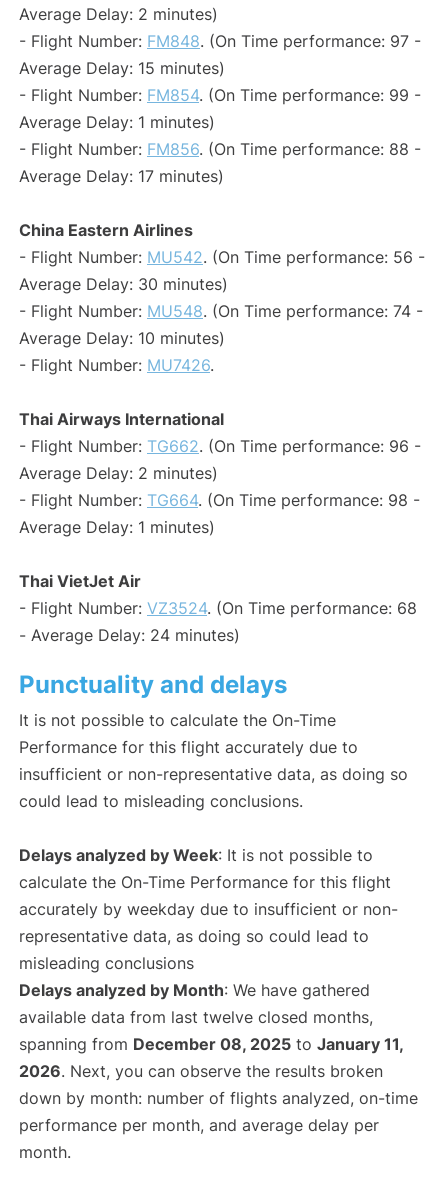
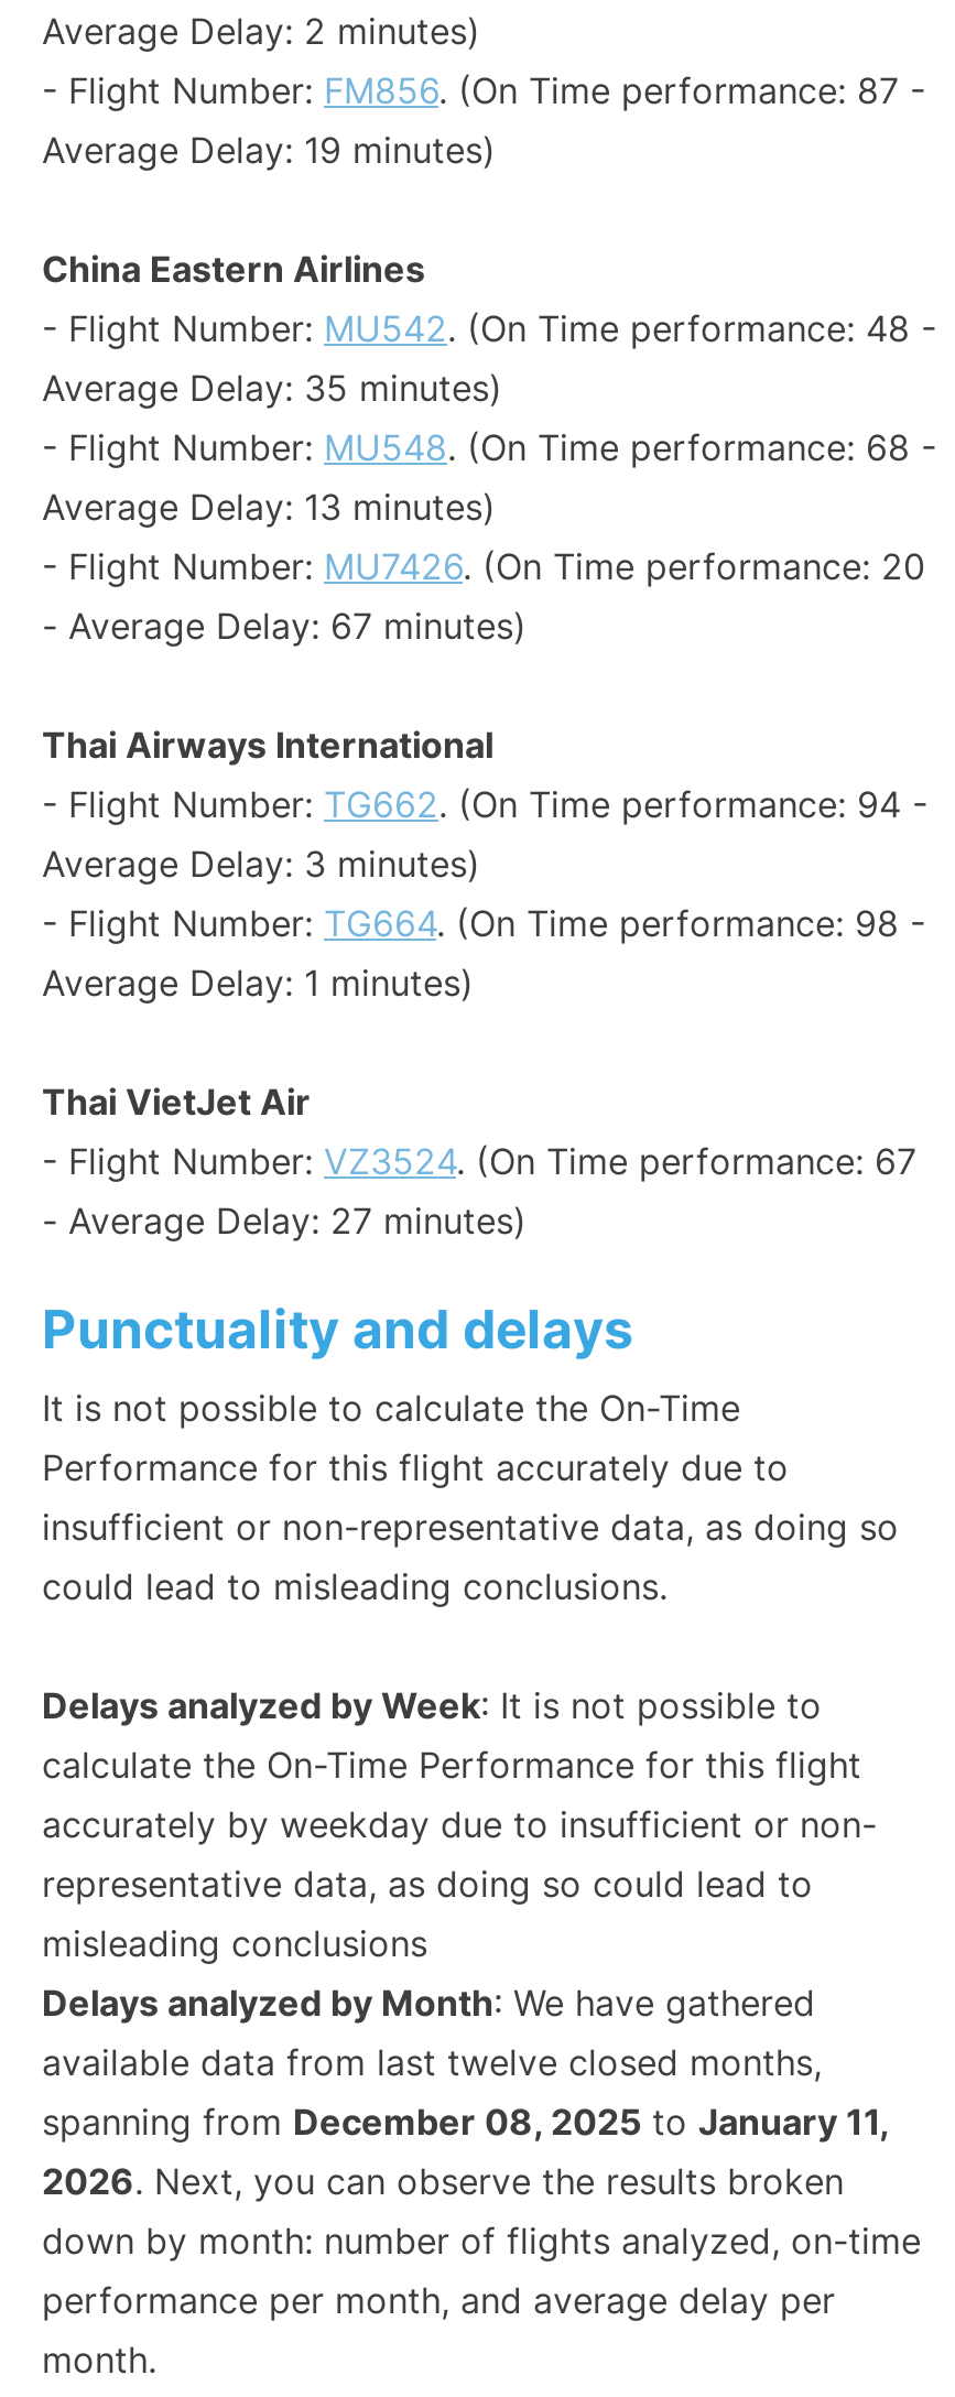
- - Flight Number: FM848. (On Time performance: 97 -
- Average Delay: 15 minutes)
- - Flight Number: FM854. (On Time performance: 99 -
- Average Delay: 1 minutes)
- - Flight Number: FM856. (On Time performance: 88 -
- Average Delay: 17 minutes)
+ - Flight Number: FM856. (On Time performance: 87 -
+ Average Delay: 19 minutes)

moved up: China Eastern Airlines

- - Flight Number: MU542. (On Time performance: 56 -
- Average Delay: 30 minutes)
- - Flight Number: MU548. (On Time performance: 74 -
- Average Delay: 10 minutes)
- - Flight Number: MU7426.
+ - Flight Number: MU542. (On Time performance: 48 -
+ Average Delay: 35 minutes)
+ - Flight Number: MU548. (On Time performance: 68 -
+ Average Delay: 13 minutes)
+ - Flight Number: MU7426. (On Time performance: 20
+ - Average Delay: 67 minutes)

- - Flight Number: TG662. (On Time performance: 96 -
+ - Flight Number: TG662. (On Time performance: 94 -

- Average Delay: 2 minutes)
+ Average Delay: 3 minutes)

- - Flight Number: VZ3524. (On Time performance: 68
+ - Flight Number: VZ3524. (On Time performance: 67

- - Average Delay: 24 minutes)
+ - Average Delay: 27 minutes)
